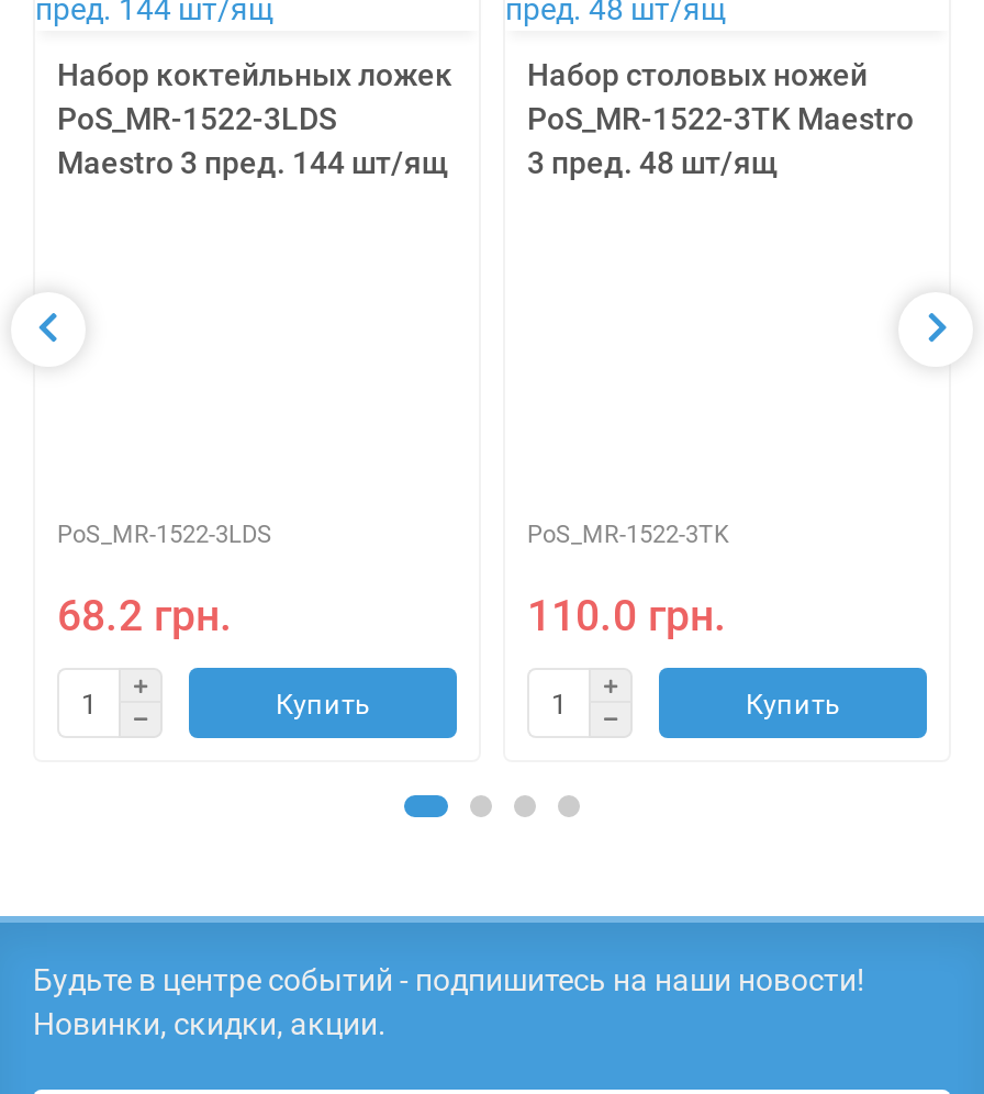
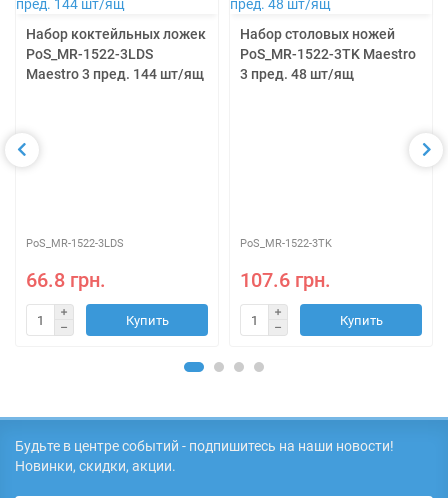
- 68.2 грн.
+ 66.8 грн.

- 110.0 грн.
+ 107.6 грн.
